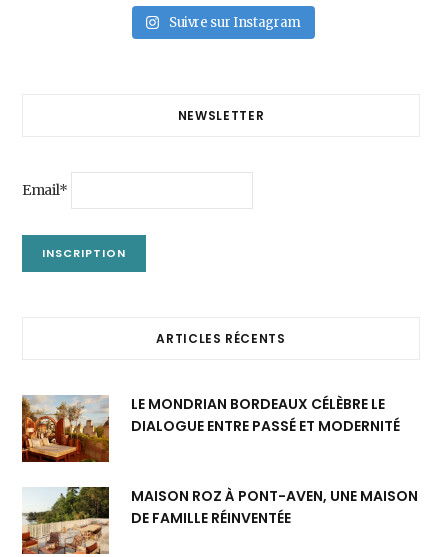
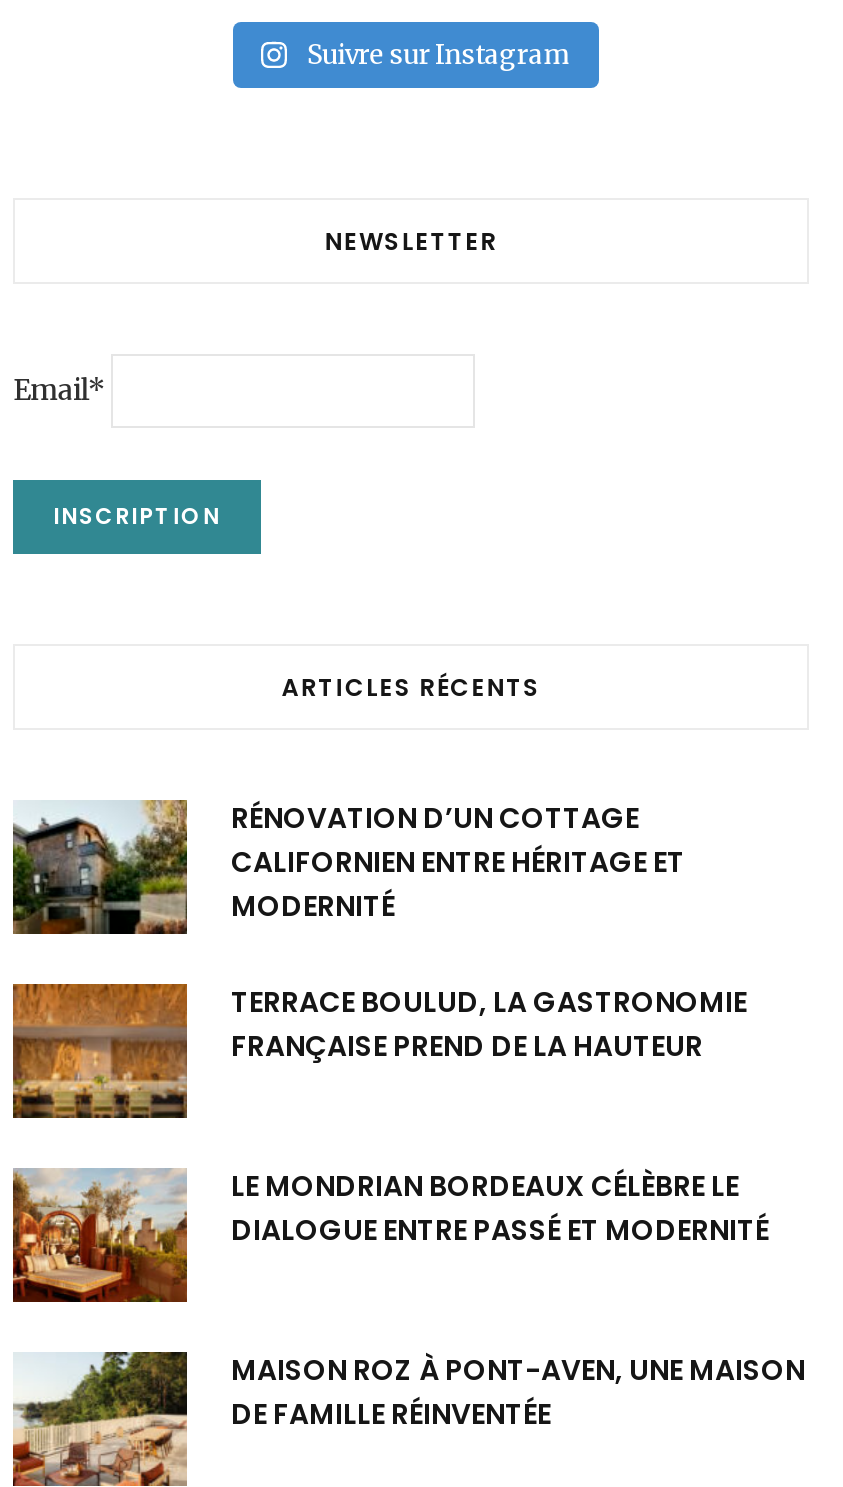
+ [image]
+ RÉNOVATION D’UN COTTAGE
+ CALIFORNIEN ENTRE HÉRITAGE ET
+ MODERNITÉ
+ TERRACE BOULUD, LA GASTRONOMIE
+ FRANÇAISE PREND DE LA HAUTEUR

+ [image]
